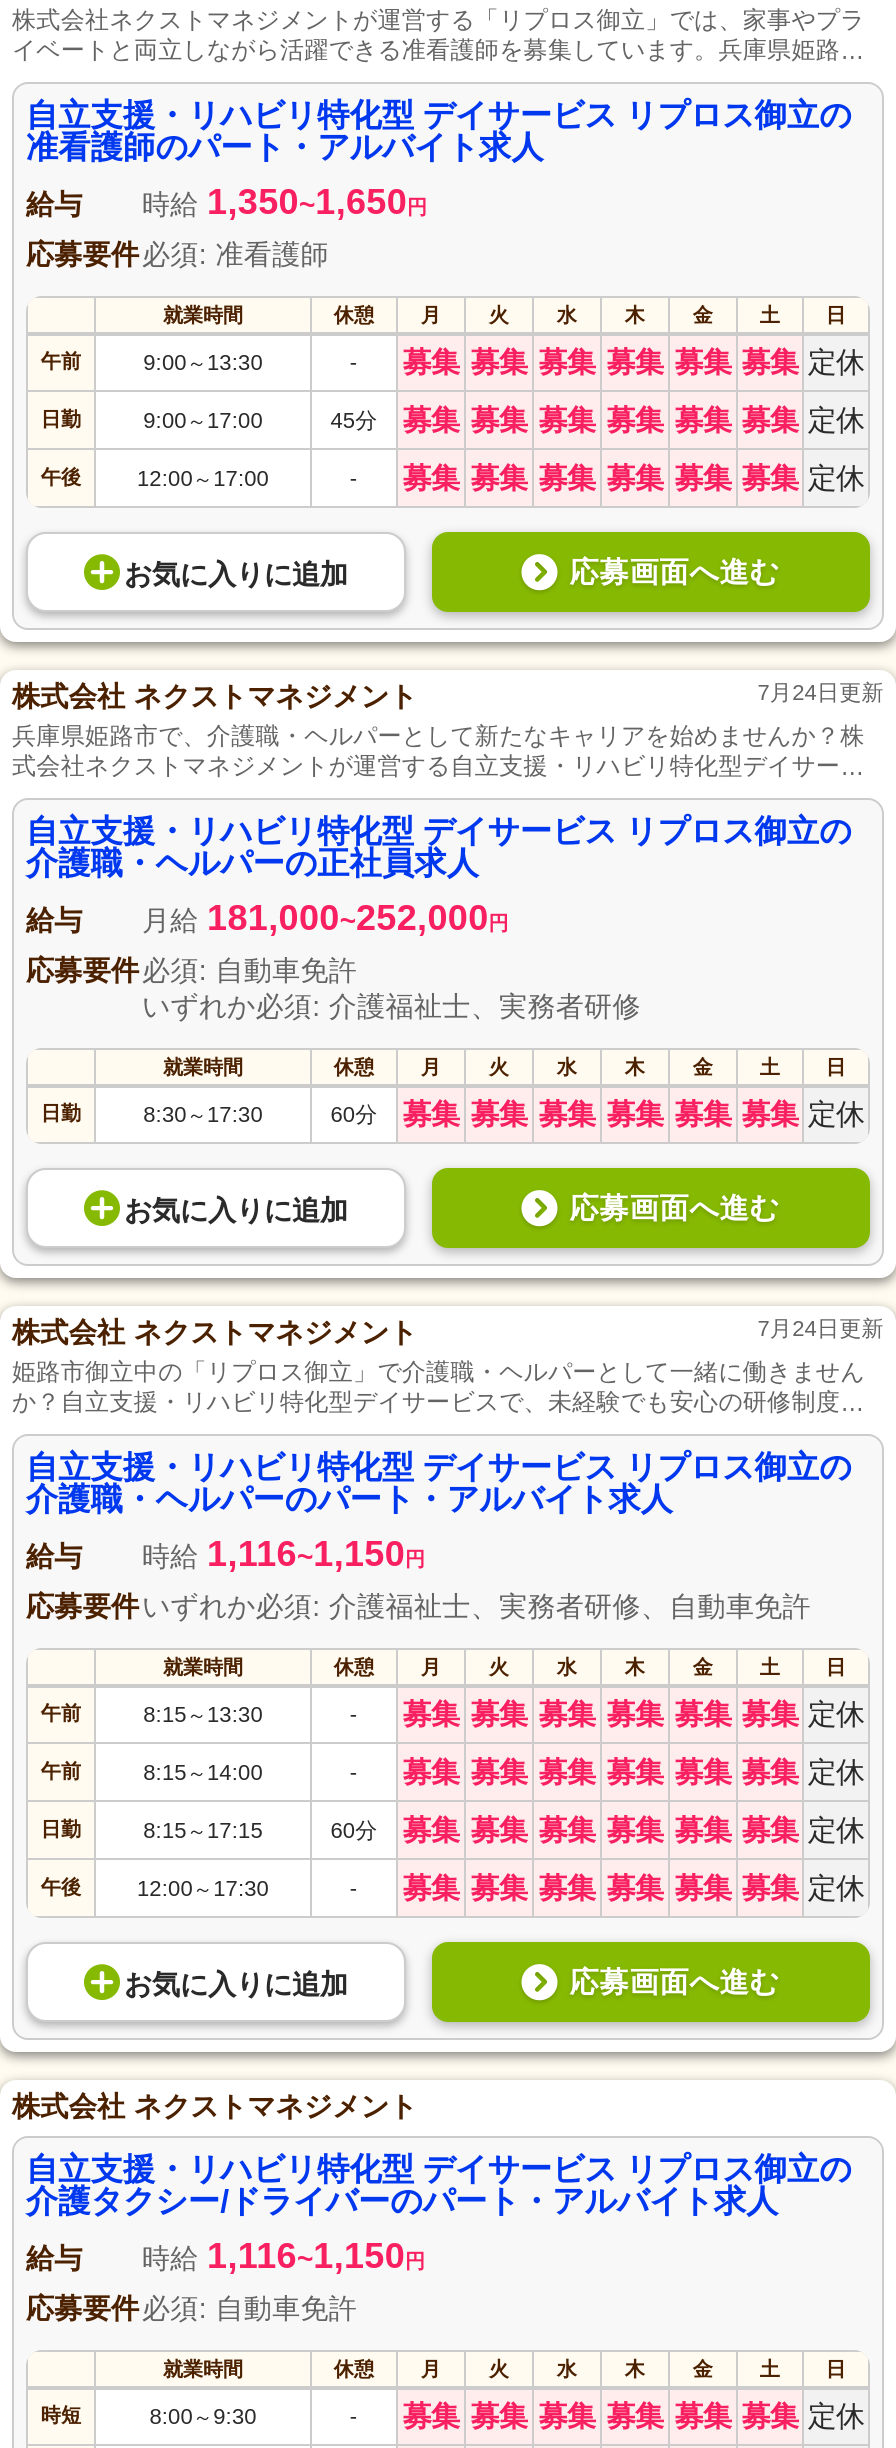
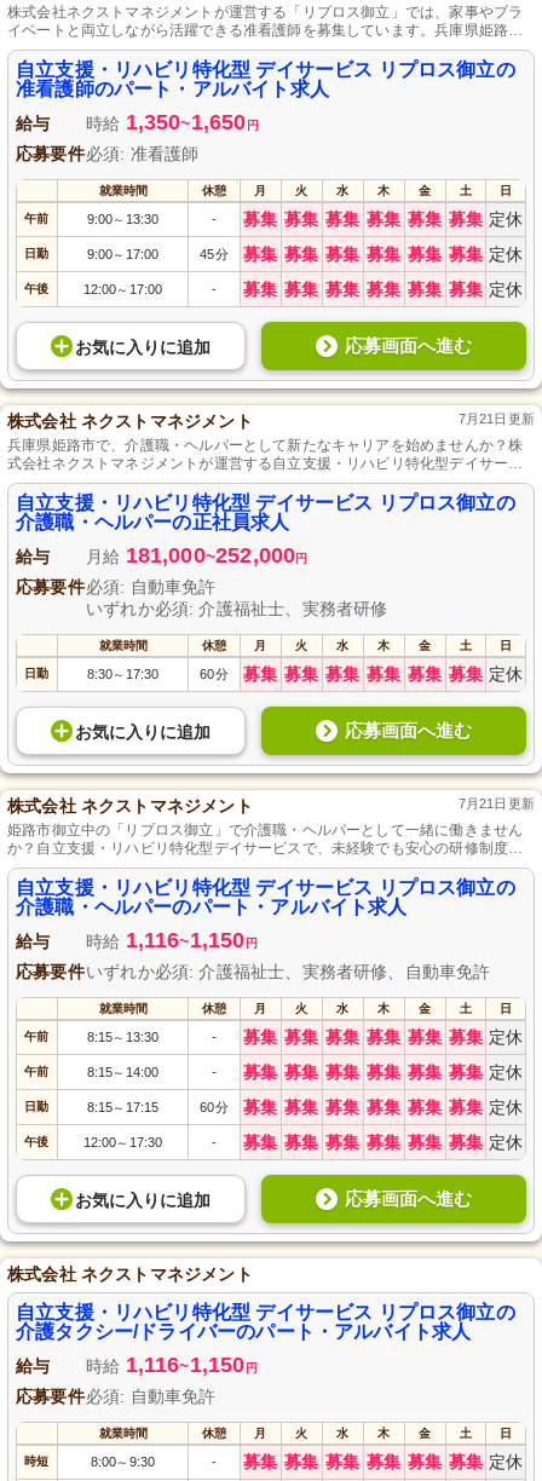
- 7月24日更新
+ 7月21日更新

- 7月24日更新
+ 7月21日更新
